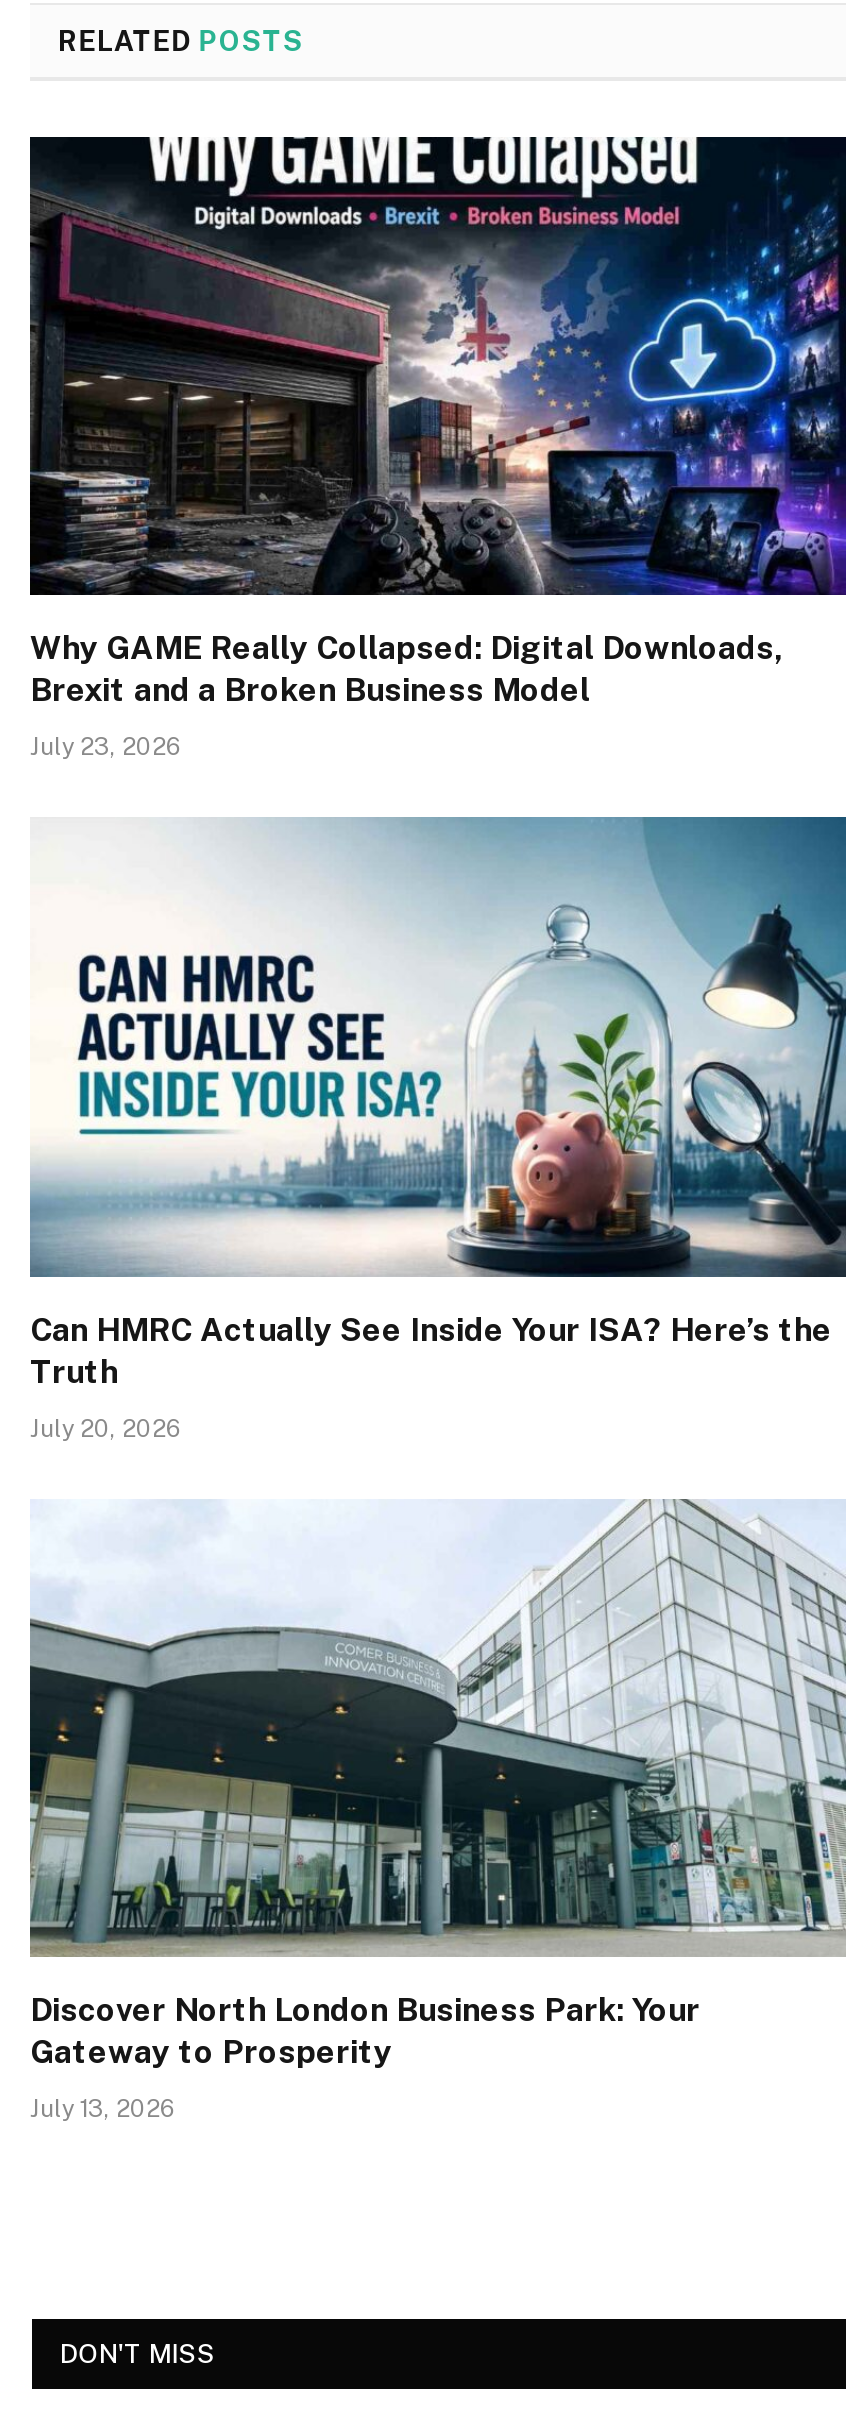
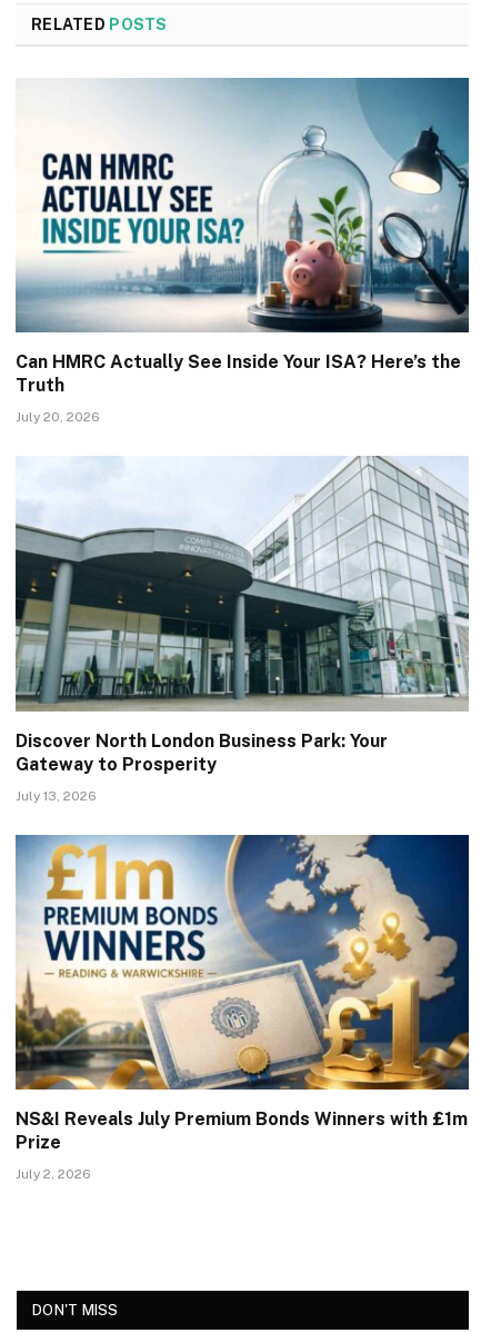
- [image]
- Why GAME Really Collapsed: Digital Downloads,
- Brexit and a Broken Business Model
- July 23, 2026

moved up: [image] | Can HMRC Actually See Inside Your ISA? Here’s the | Truth | July 20, 2026 | Discover North London Business Park: Your | Gateway to Prosperity | July 13, 2026

+ [image]
+ NS&I Reveals July Premium Bonds Winners with £1m
+ Prize
+ July 2, 2026
